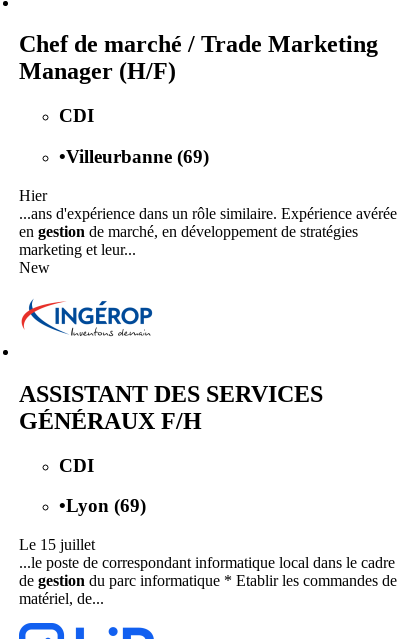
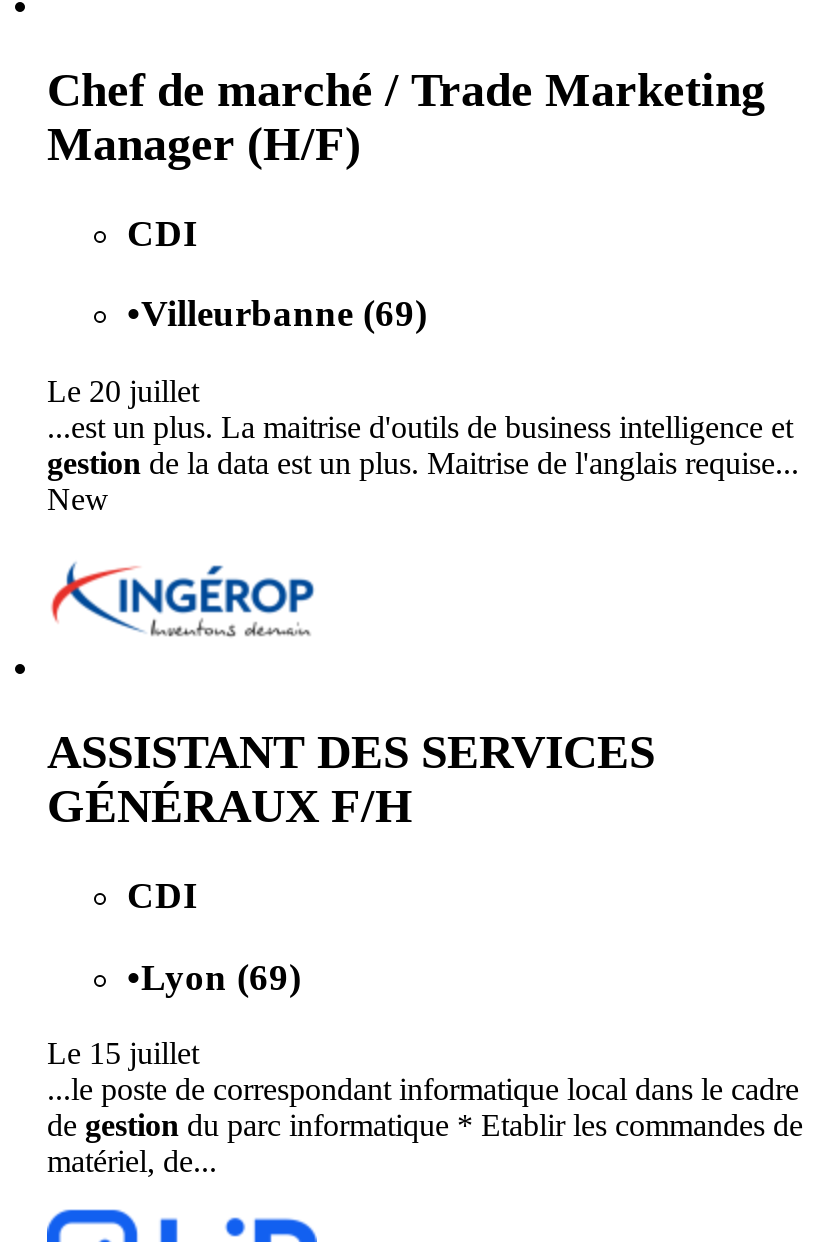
- Hier
- ...ans d'expérience dans un rôle similaire. Expérience avérée
- en gestion de marché, en développement de stratégies
- marketing et leur...
+ Le 20 juillet
+ ...est un plus. La maitrise d'outils de business intelligence et
+ gestion de la data est un plus. Maitrise de l'anglais requise...
